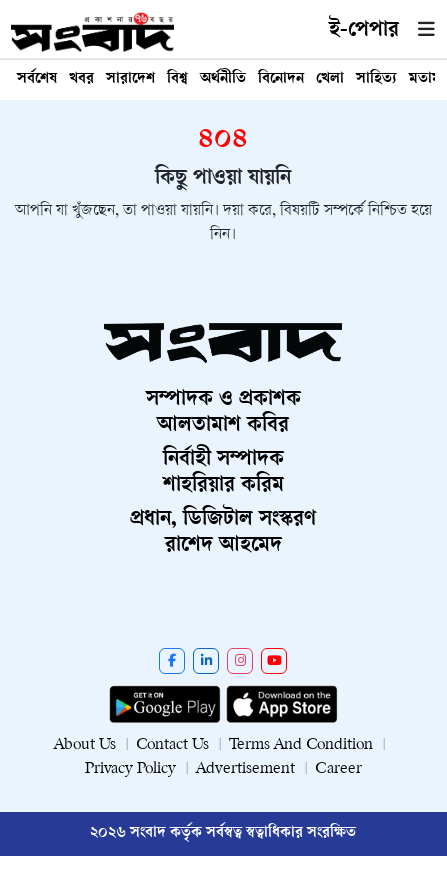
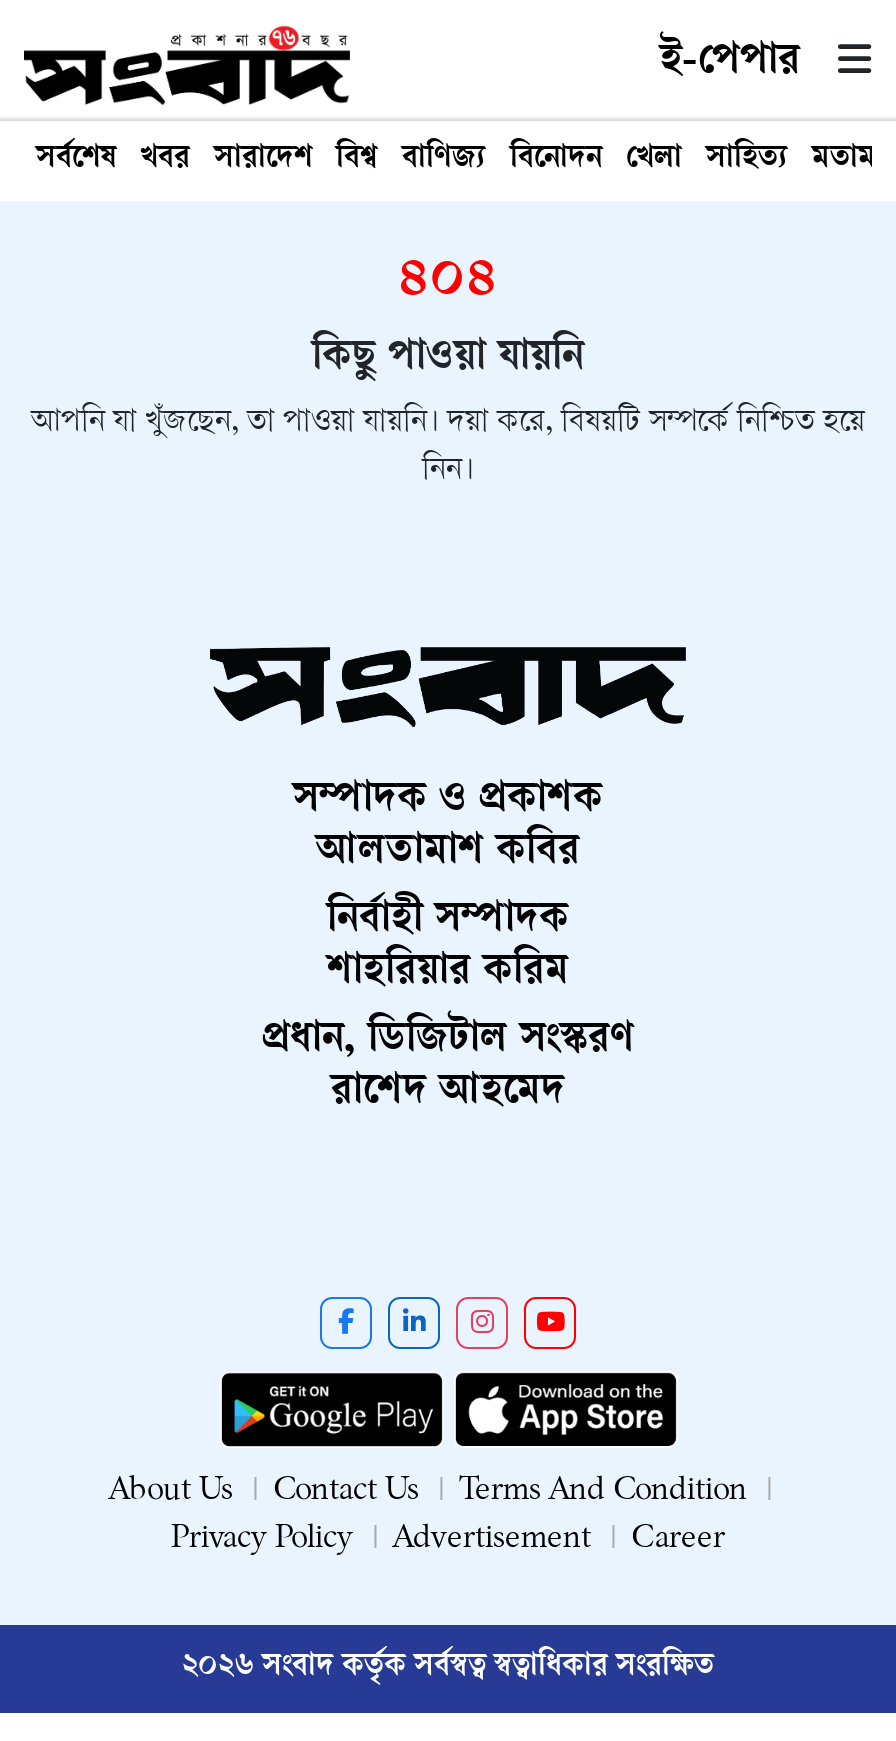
- অর্থনীতি
+ বাণিজ্য
